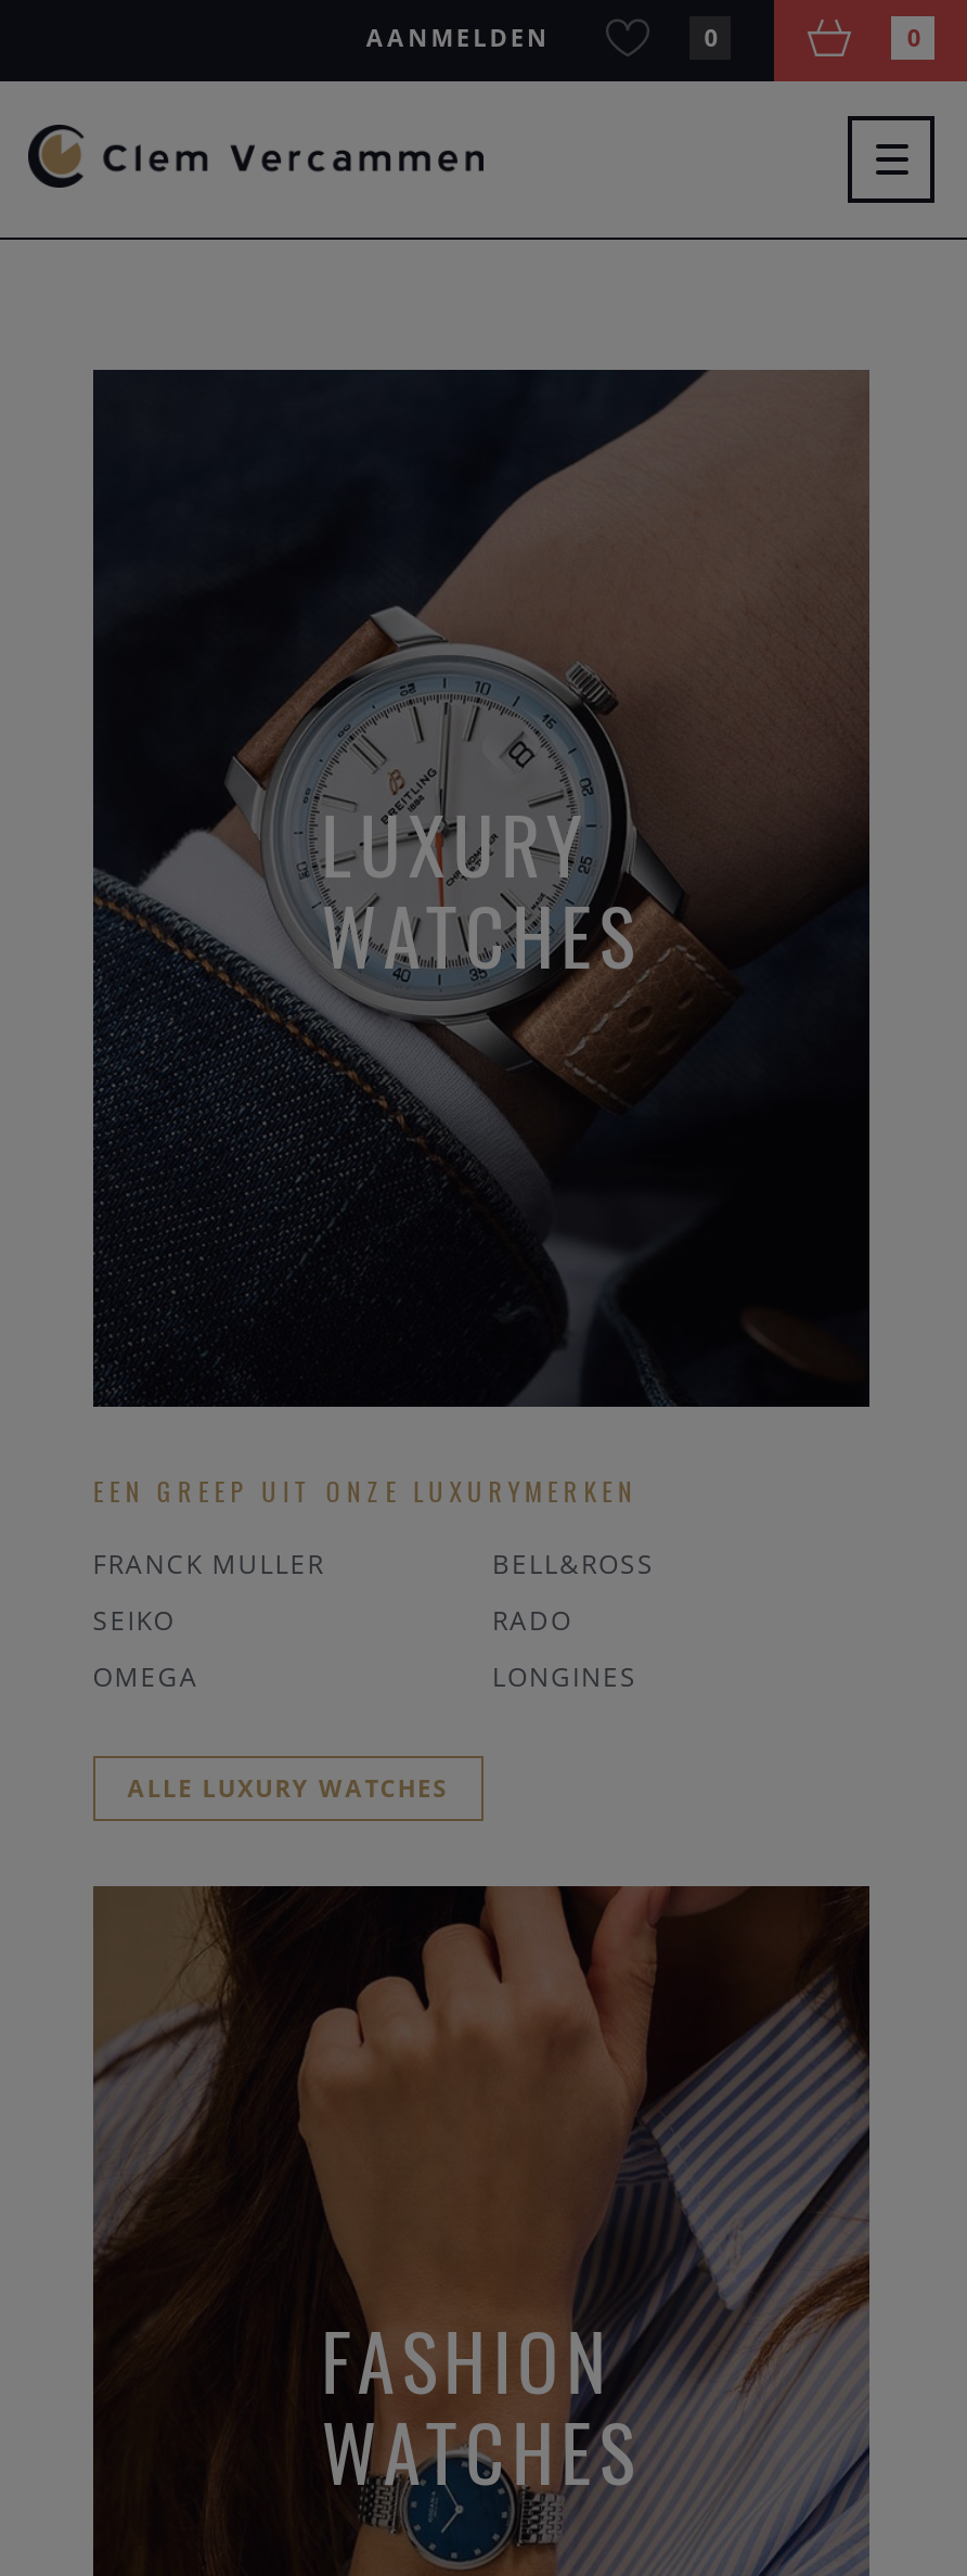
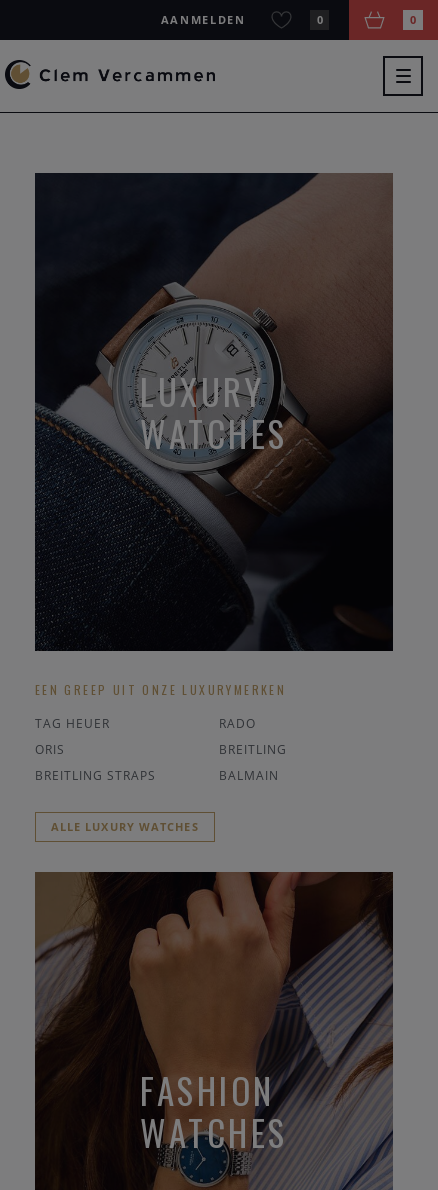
- FRANCK MULLER
- BELL&ROSS
- SEIKO
+ TAG HEUER

moved up: RADO

- OMEGA
- LONGINES
+ ORIS
+ BREITLING
+ BREITLING STRAPS
+ BALMAIN
